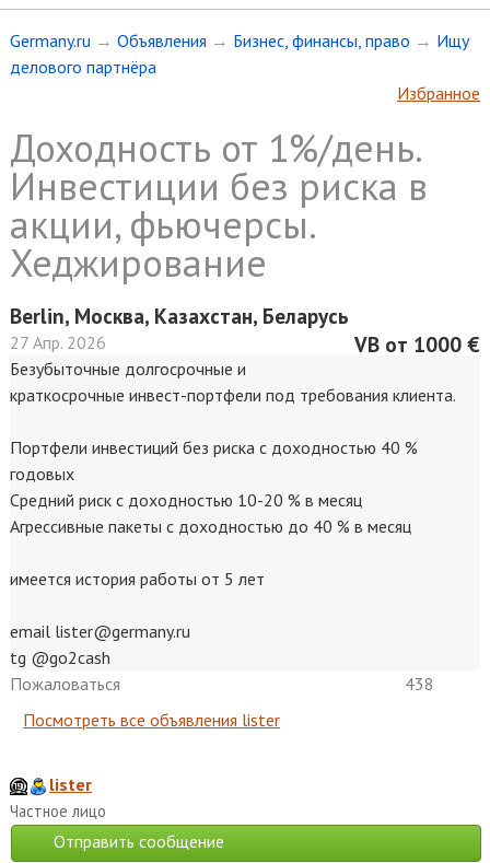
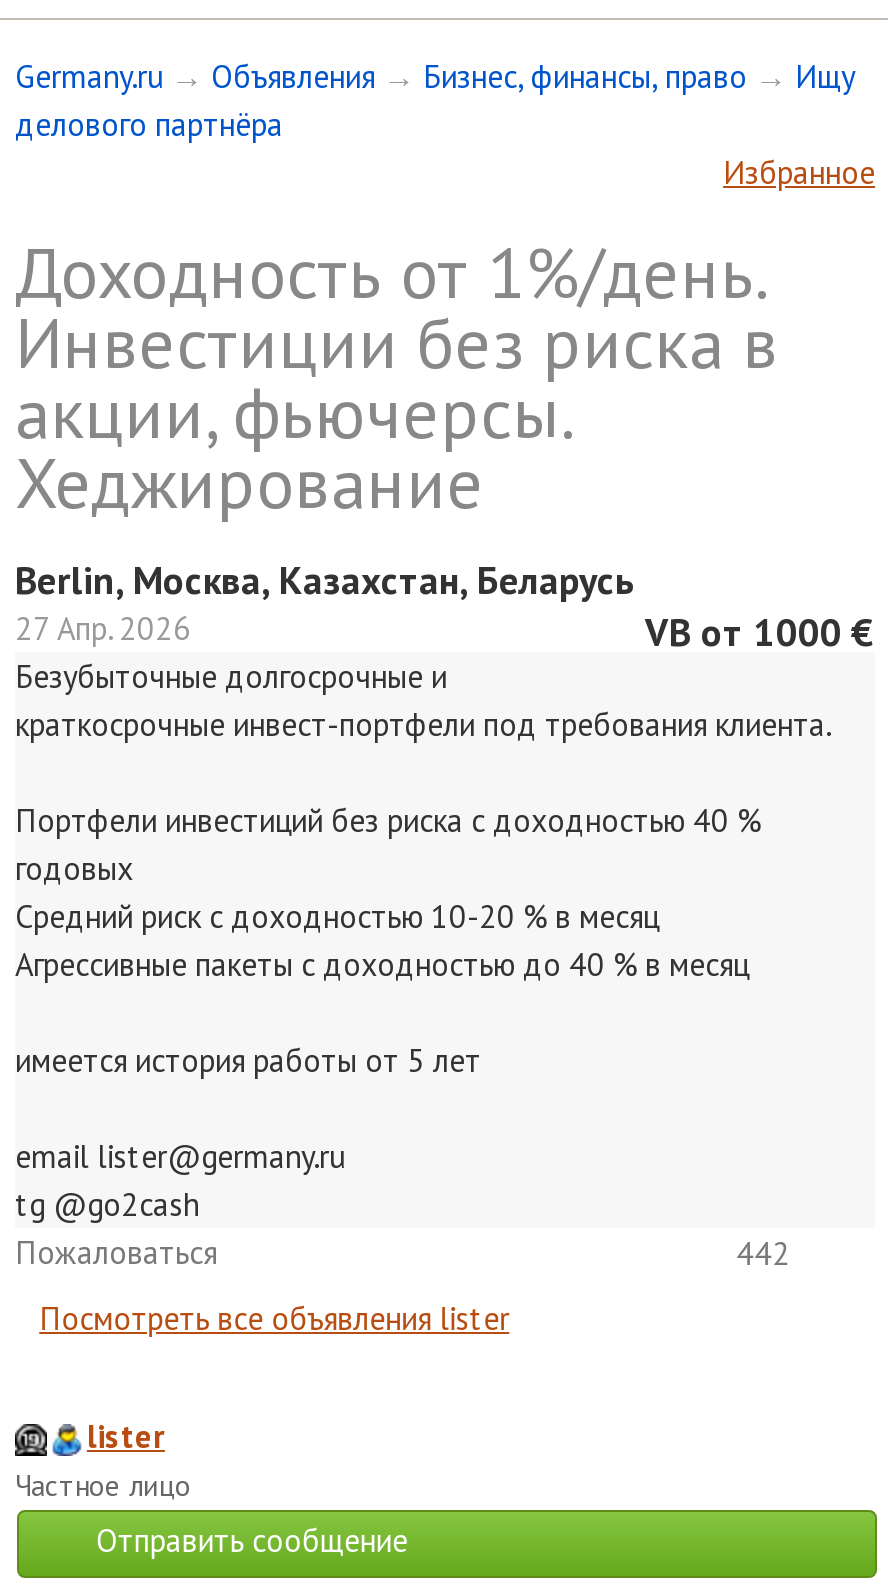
- 438
+ 442
